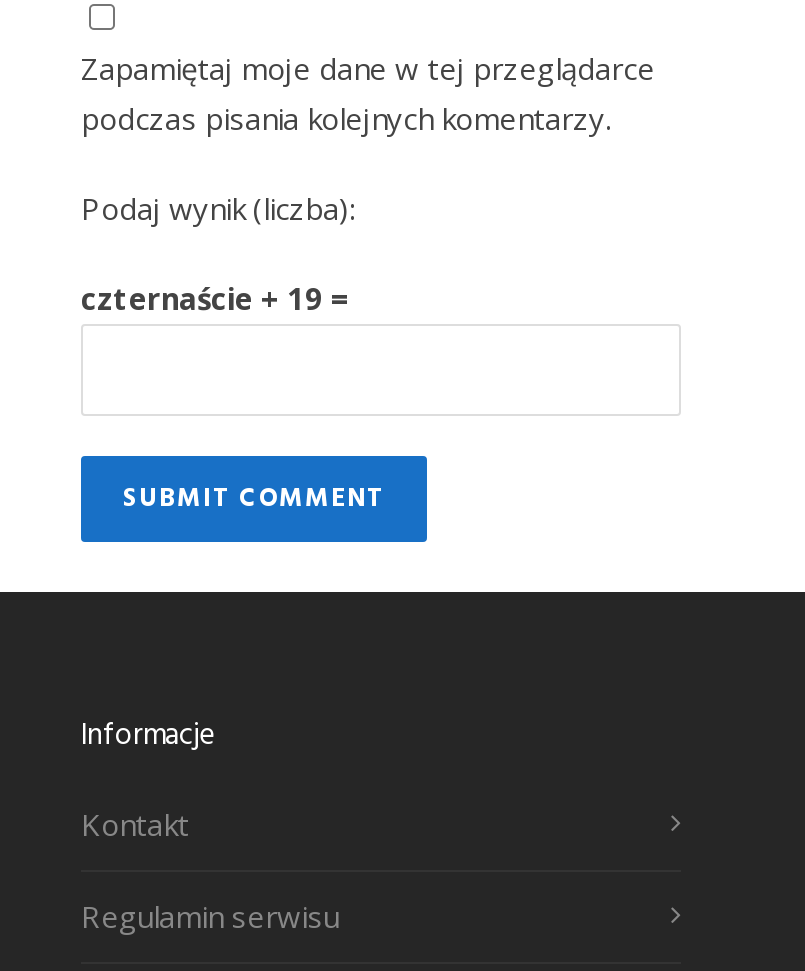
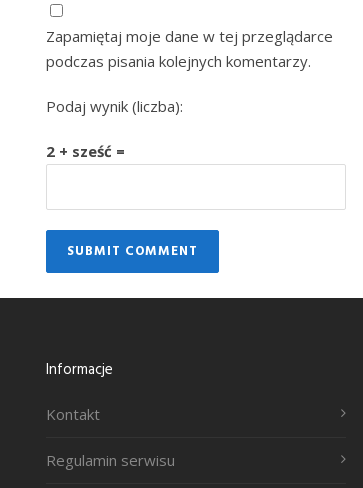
- czternaście + 19 =
+ 2 + sześć =
